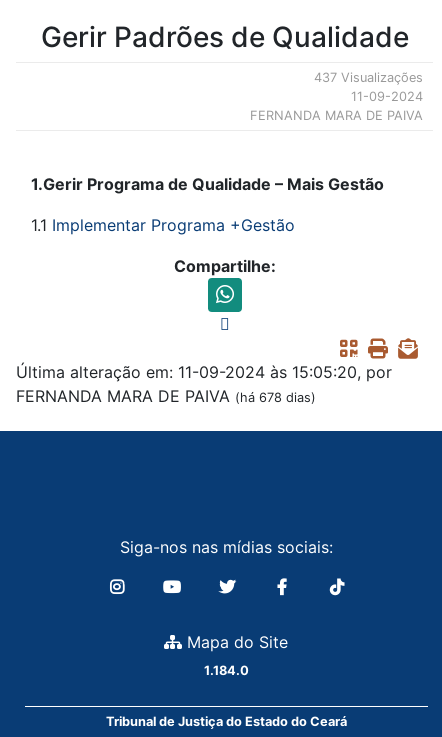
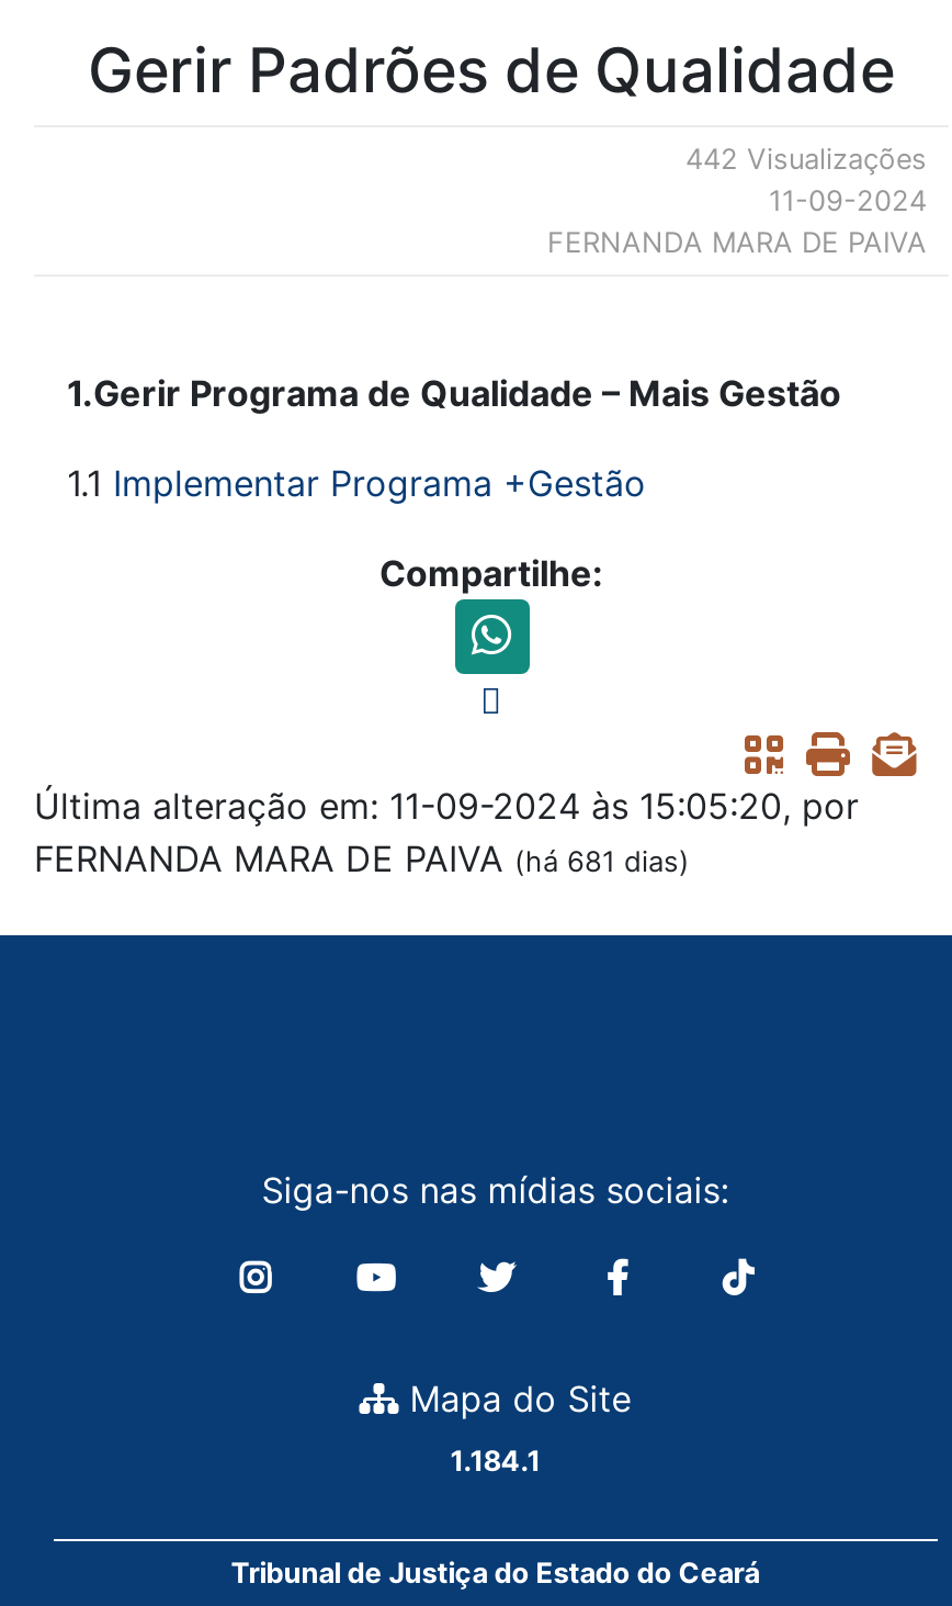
- 437 Visualizações
+ 442 Visualizações

- FERNANDA MARA DE PAIVA (há 678 dias)
+ FERNANDA MARA DE PAIVA (há 681 dias)

- 1.184.0
+ 1.184.1
